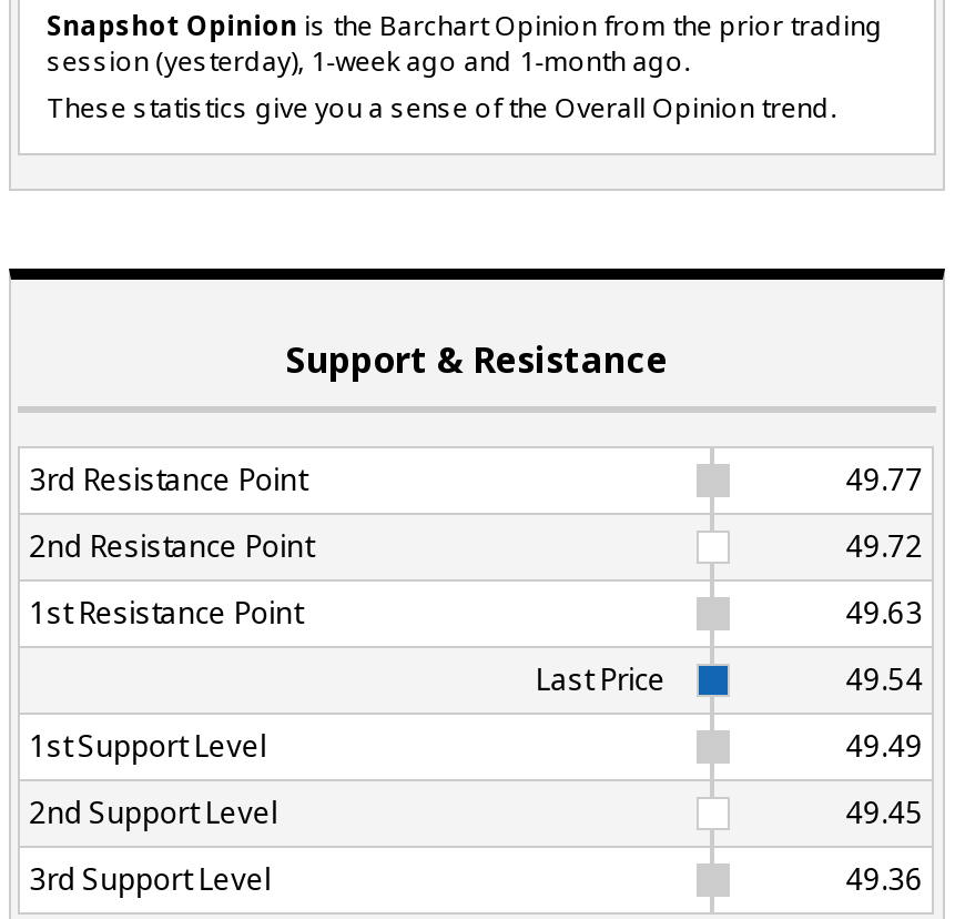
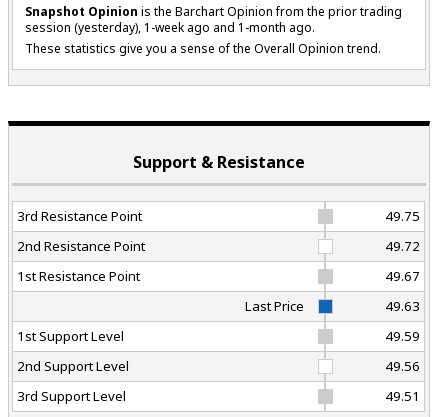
- 49.77
+ 49.75

- 49.63
+ 49.67

- 49.54
+ 49.63

- 49.49
+ 49.59

- 49.45
+ 49.56

- 49.36
+ 49.51
